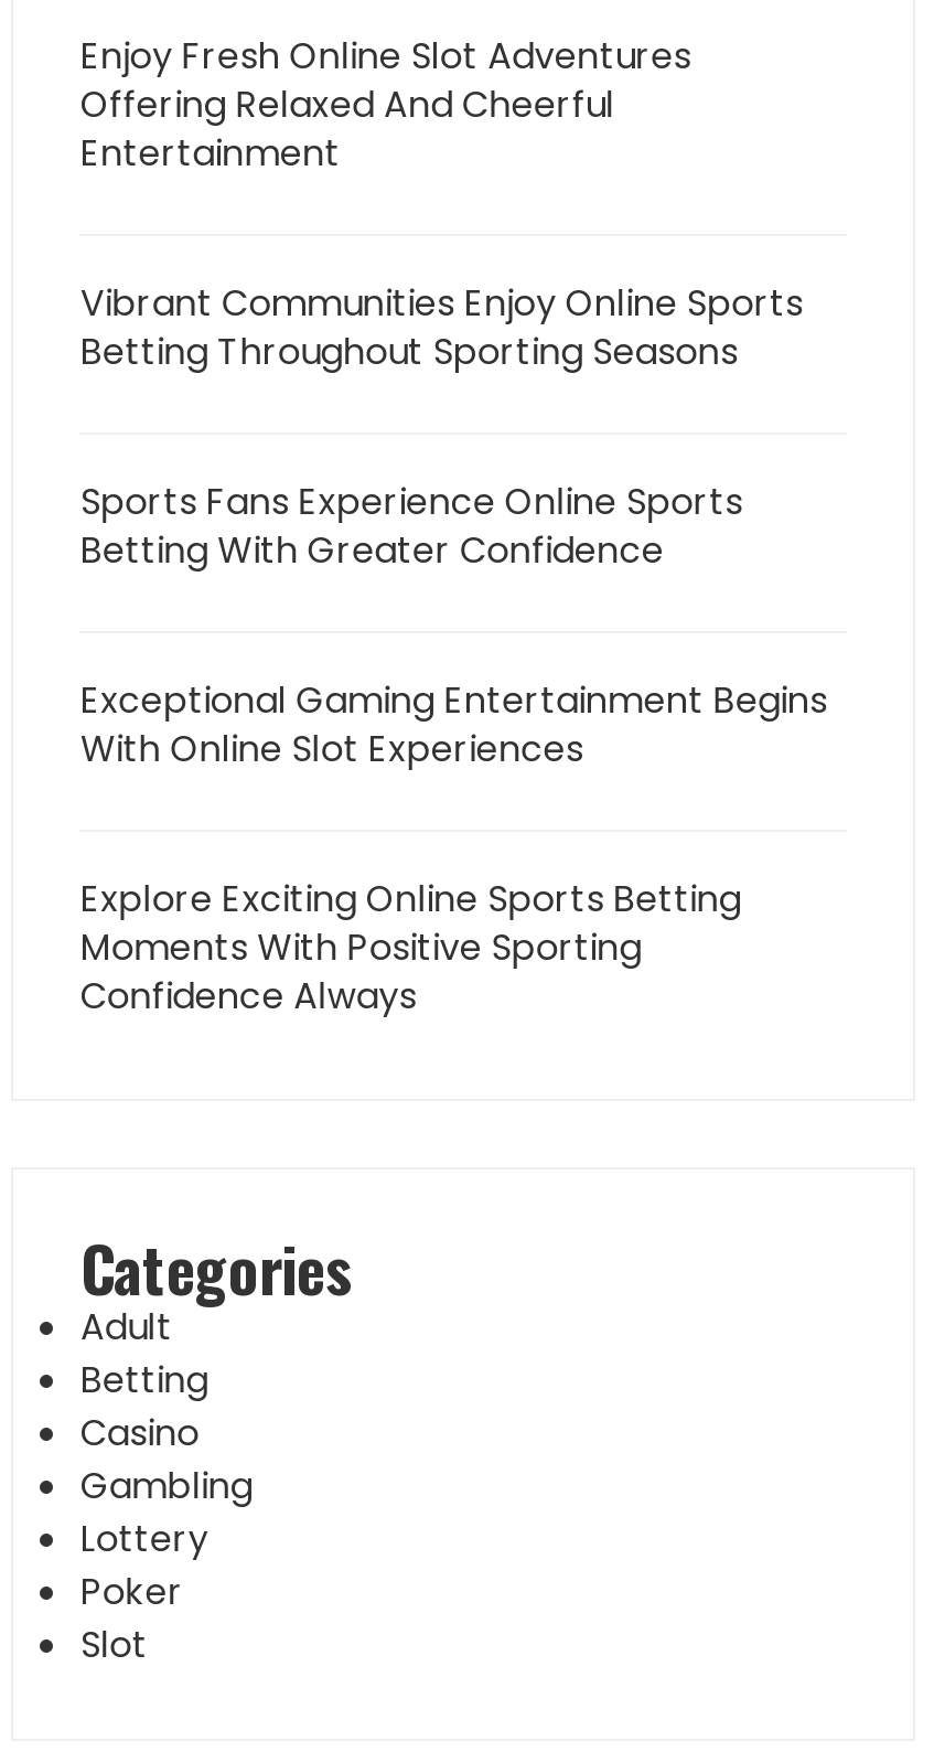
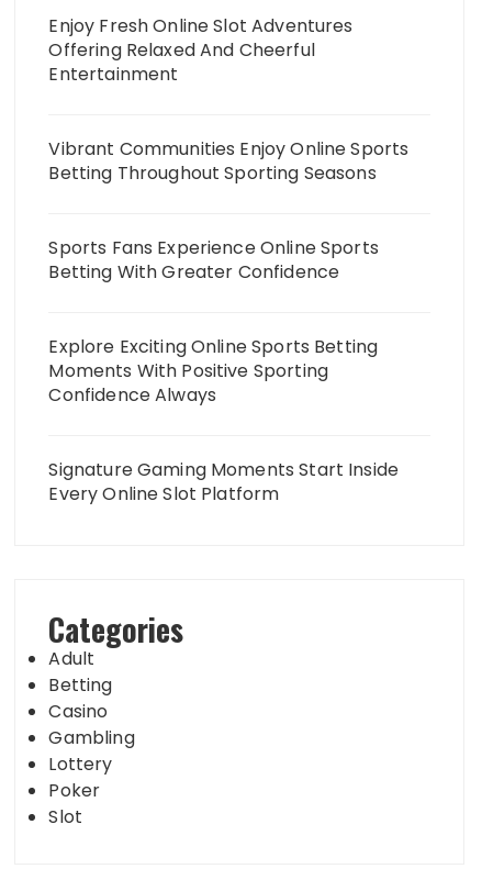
- Exceptional Gaming Entertainment Begins
- With Online Slot Experiences

moved up: Explore Exciting Online Sports Betting | Moments With Positive Sporting | Confidence Always

+ Signature Gaming Moments Start Inside
+ Every Online Slot Platform
